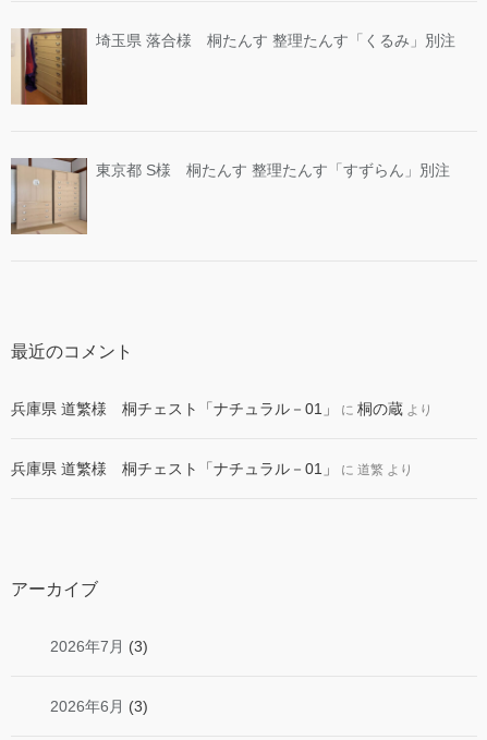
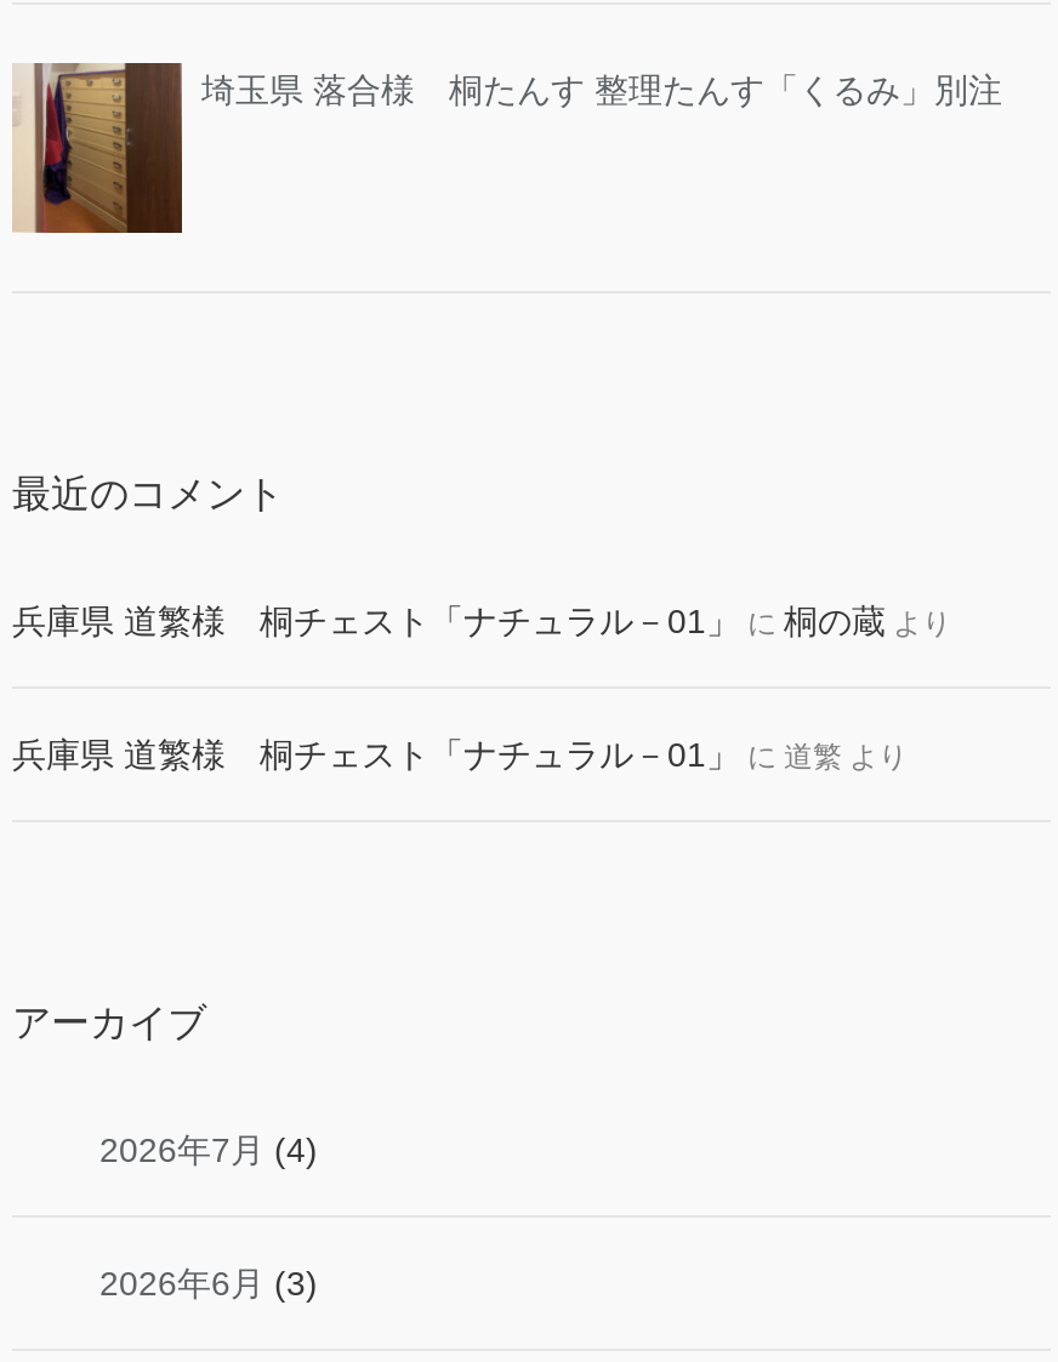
- [image]
- 東京都 S様 桐たんす 整理たんす「すずらん」別注

- 2026年7月(3)
+ 2026年7月(4)
